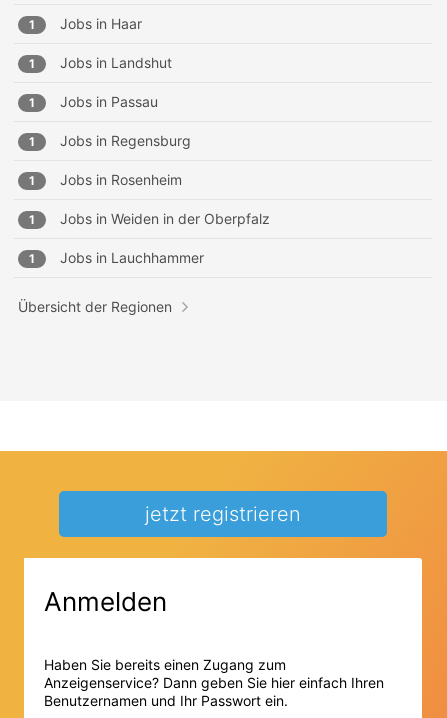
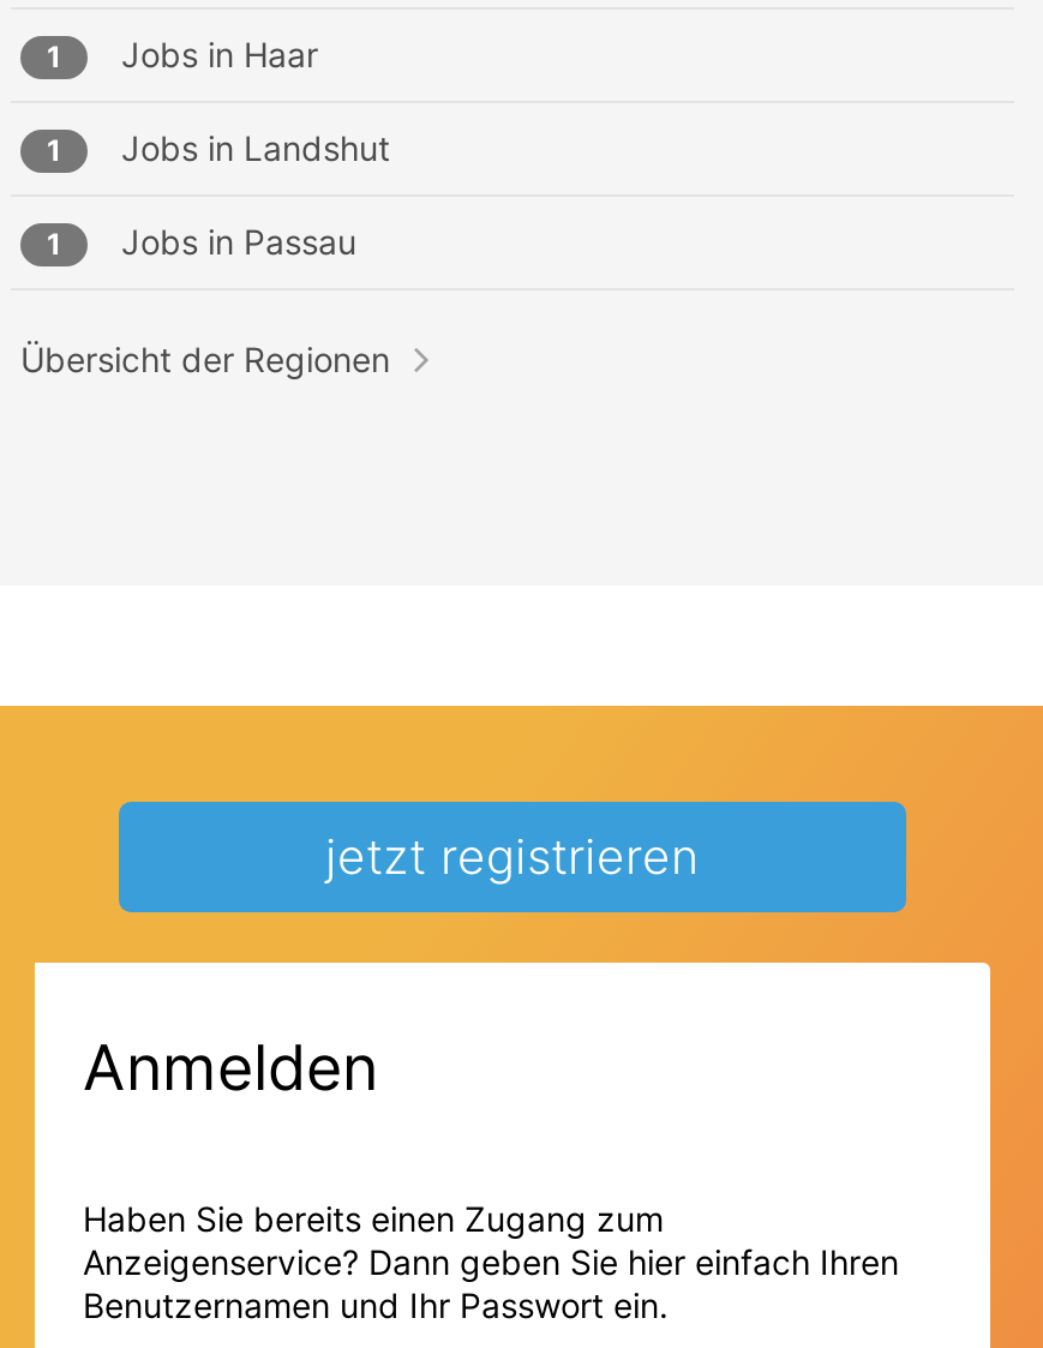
- 1
- Jobs in Regensburg
- 1
- Jobs in Rosenheim
- 1
- Jobs in Weiden in der Oberpfalz
- 1
- Jobs in Lauchhammer
